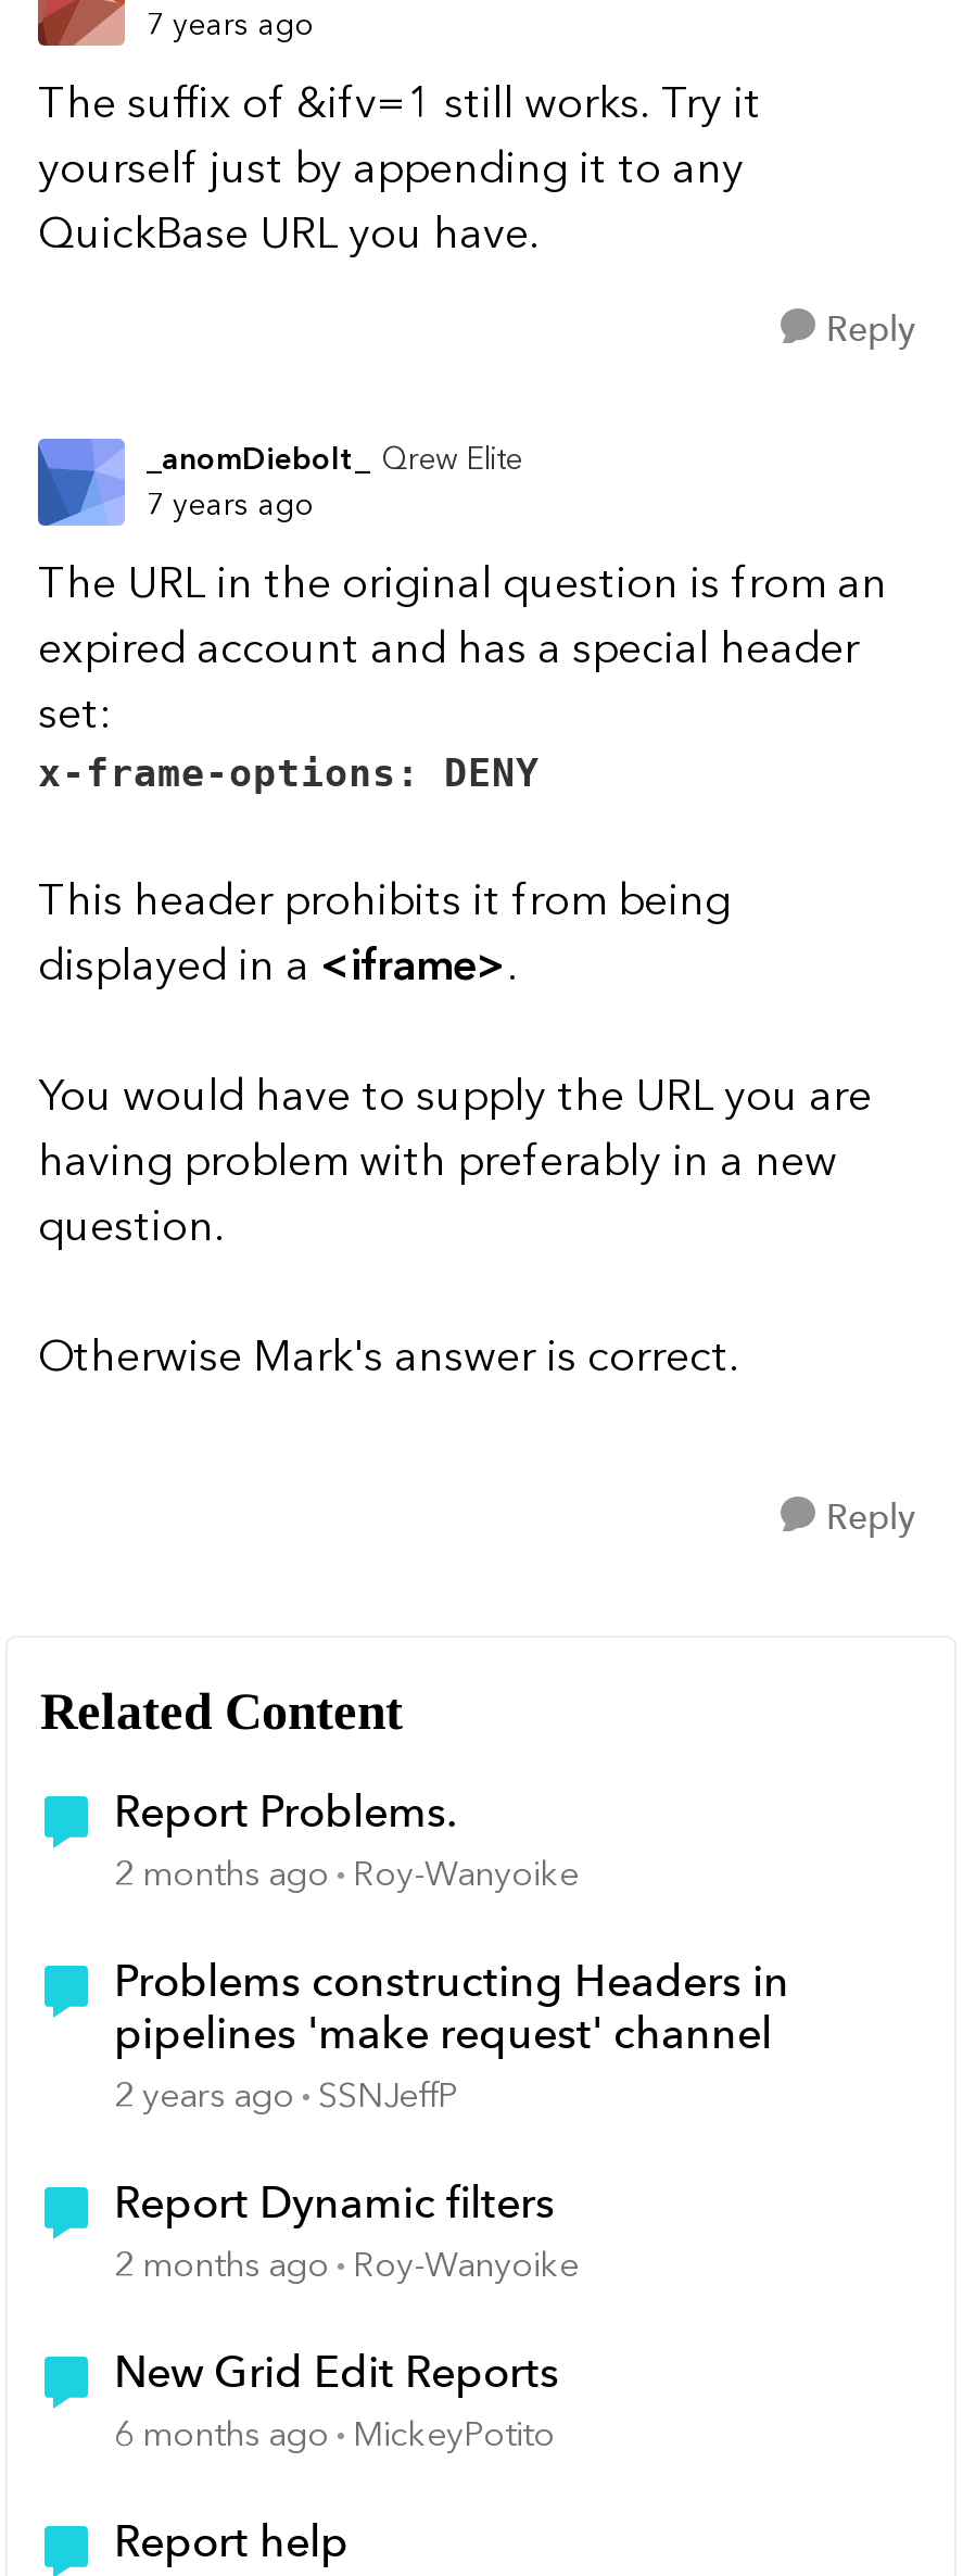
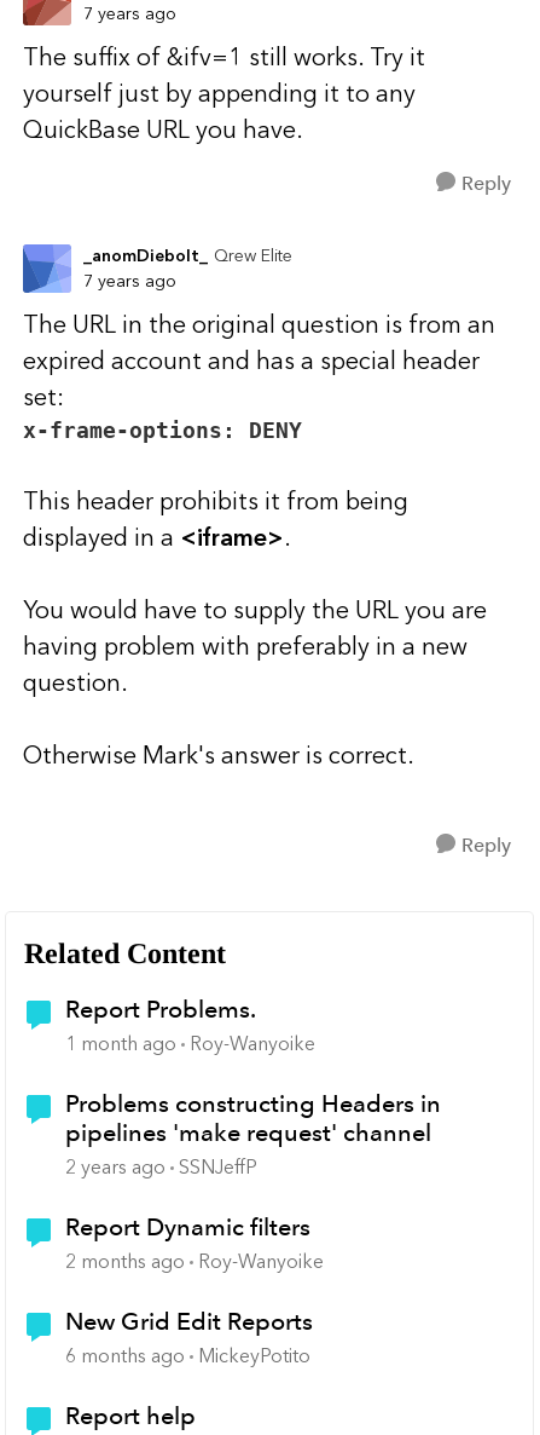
- 2 months ago Roy-Wanyoike
+ 1 month ago Roy-Wanyoike
